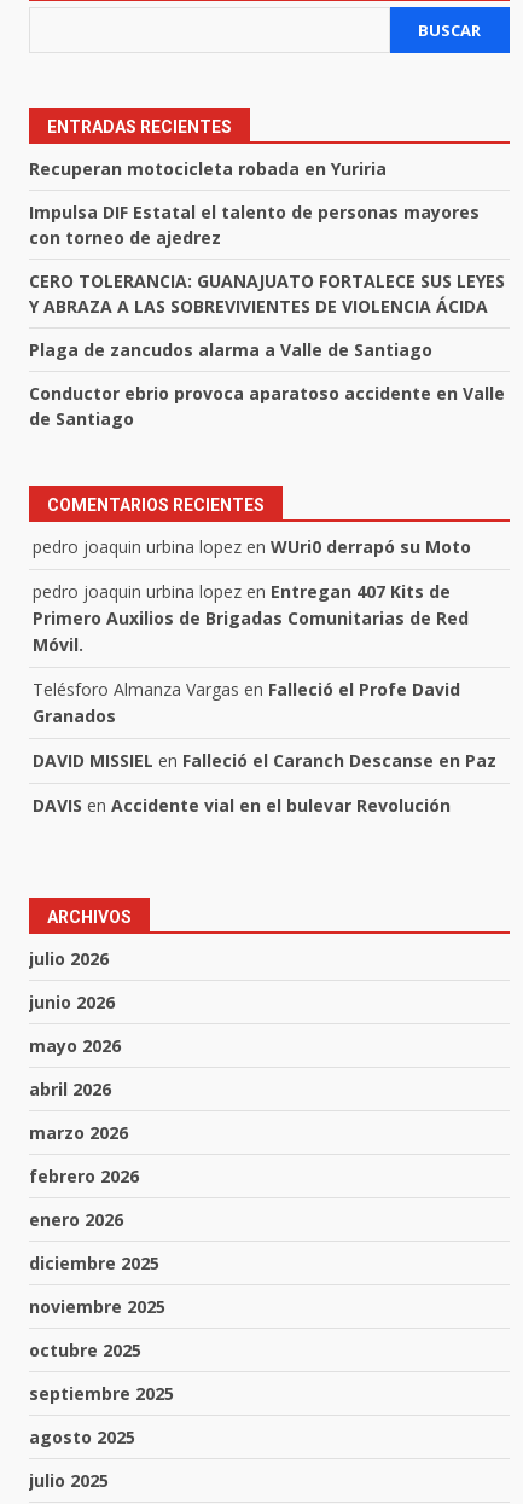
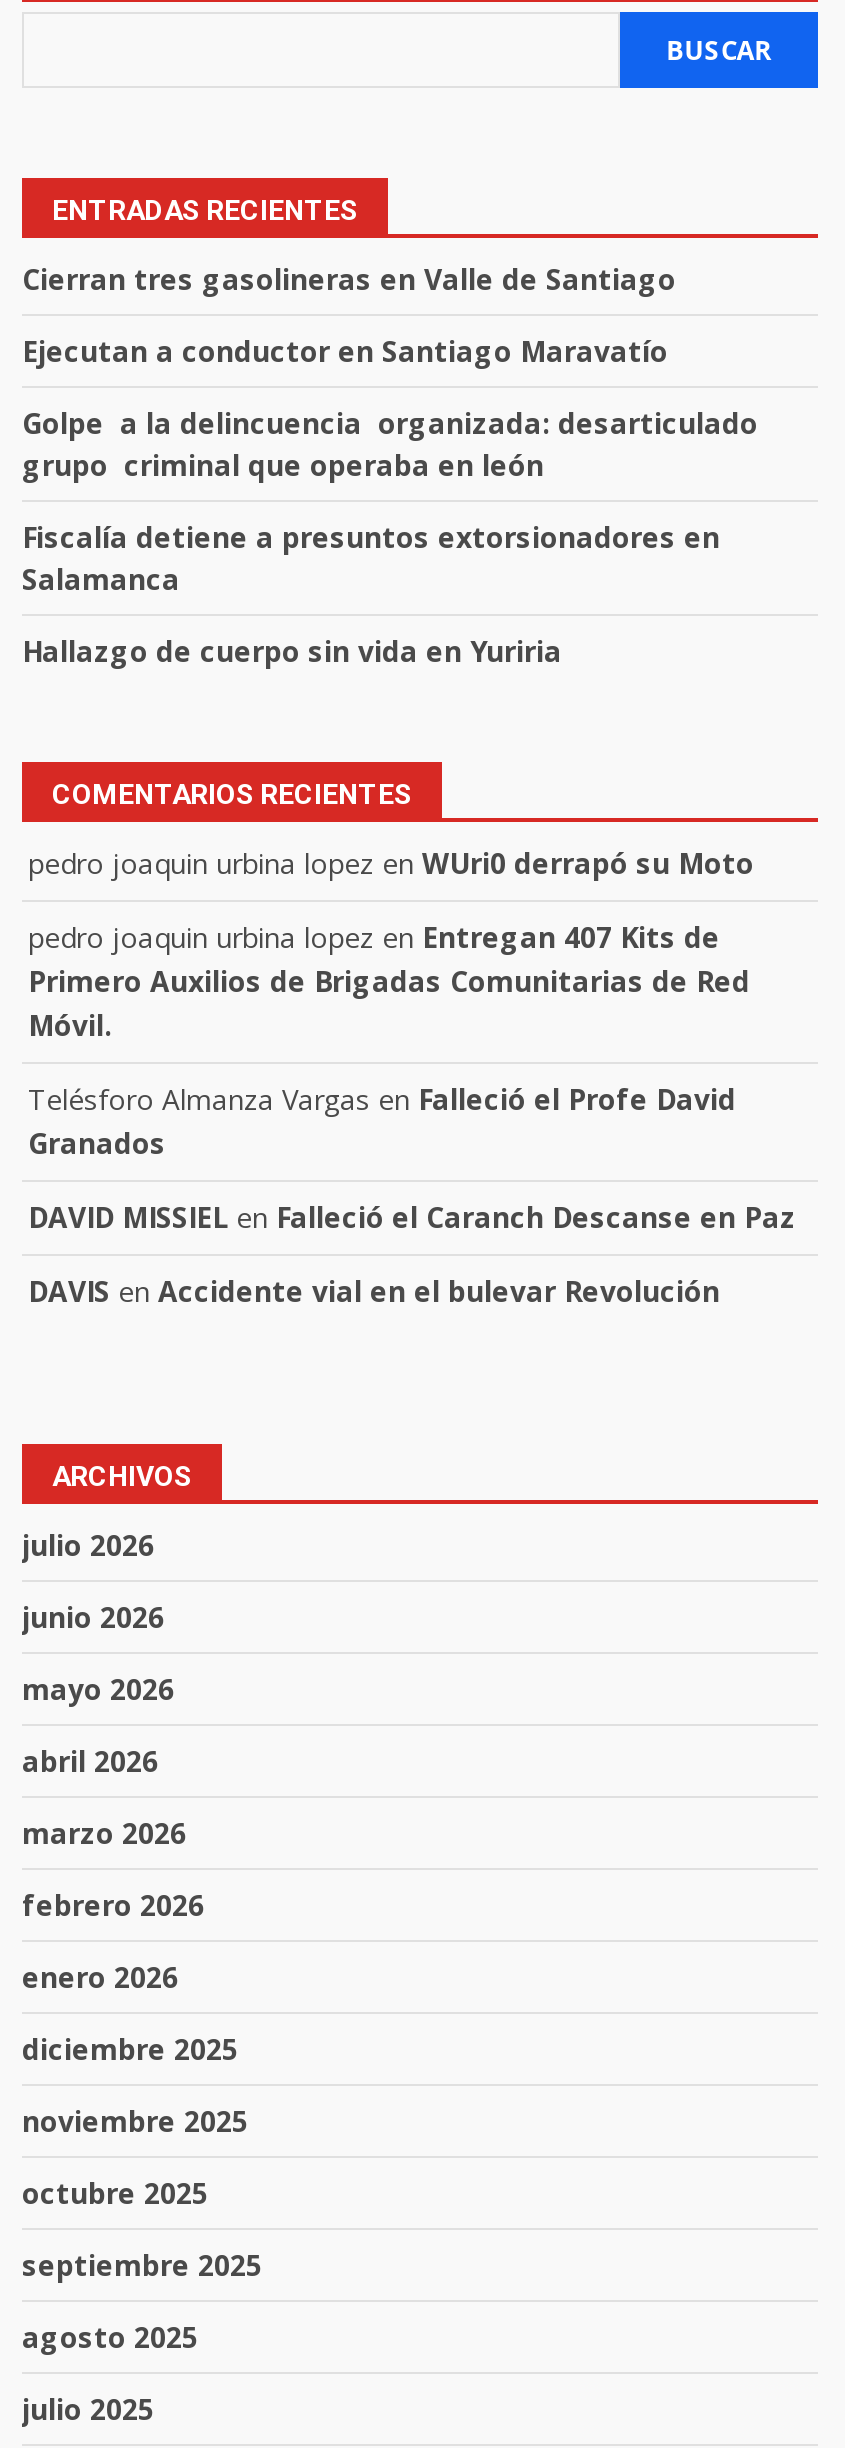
- Recuperan motocicleta robada en Yuriria
+ Cierran tres gasolineras en Valle de Santiago

- Impulsa DIF Estatal el talento de personas mayores
- con torneo de ajedrez
+ Ejecutan a conductor en Santiago Maravatío

- CERO TOLERANCIA: GUANAJUATO FORTALECE SUS LEYES
- Y ABRAZA A LAS SOBREVIVIENTES DE VIOLENCIA ÁCIDA
+ Golpe a la delincuencia organizada: desarticulado
+ grupo criminal que operaba en león

- Plaga de zancudos alarma a Valle de Santiago
+ Fiscalía detiene a presuntos extorsionadores en
+ Salamanca

- Conductor ebrio provoca aparatoso accidente en Valle
- de Santiago
+ Hallazgo de cuerpo sin vida en Yuriria
